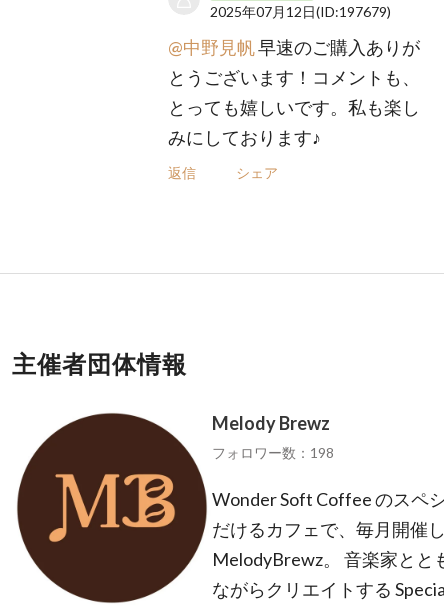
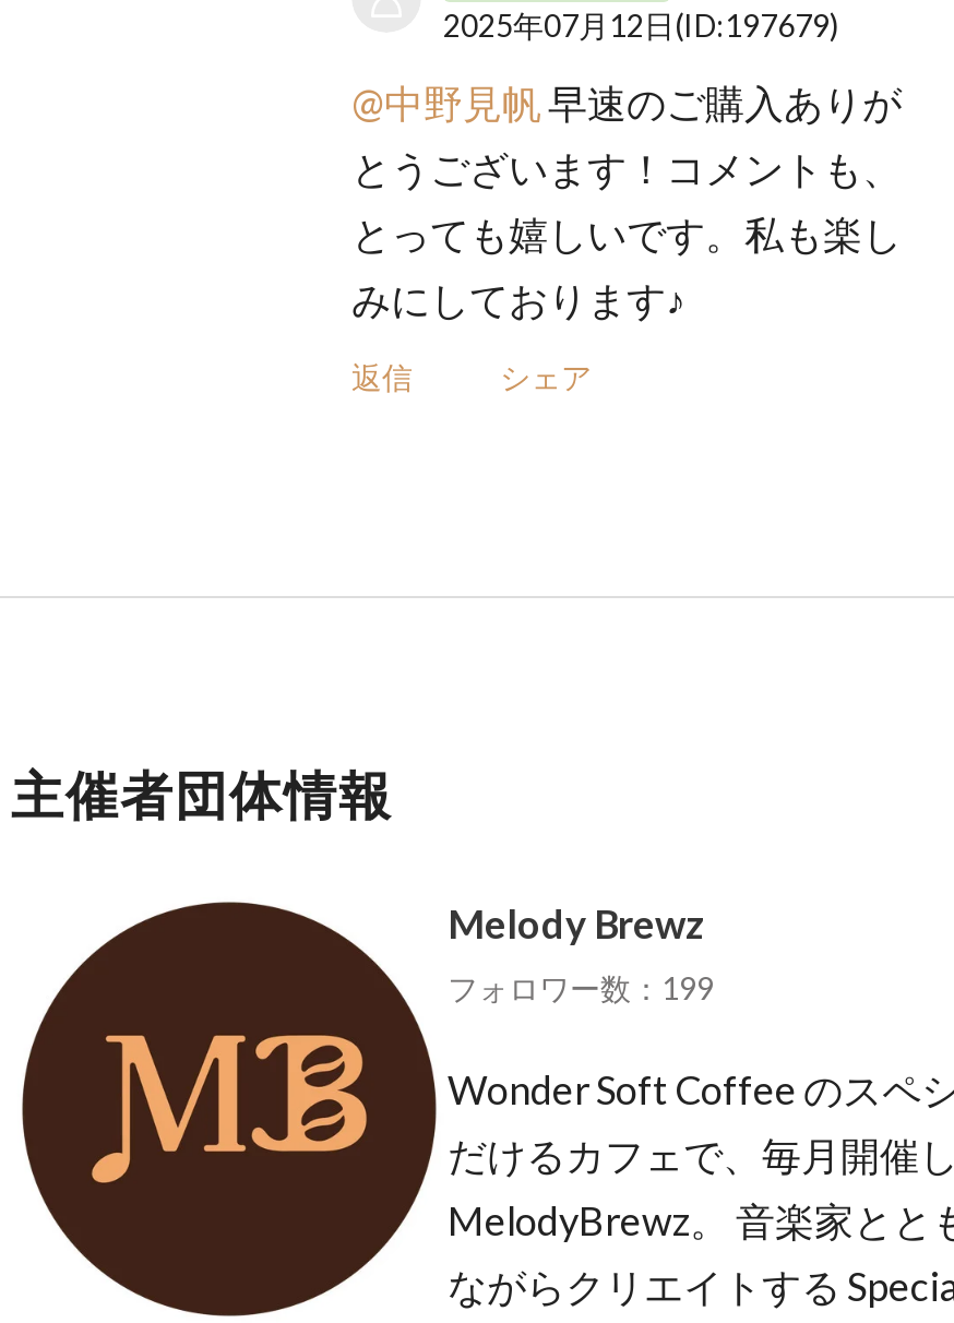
- フォロワー数：198
+ フォロワー数：199
